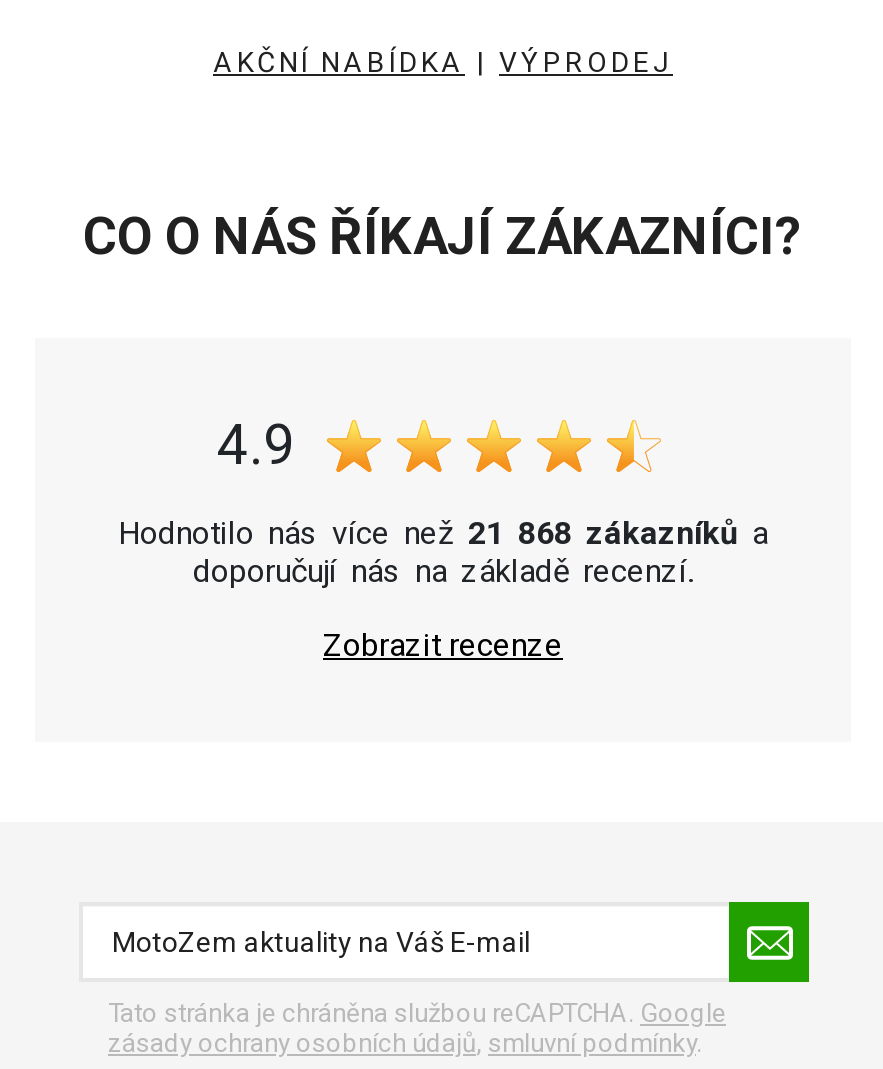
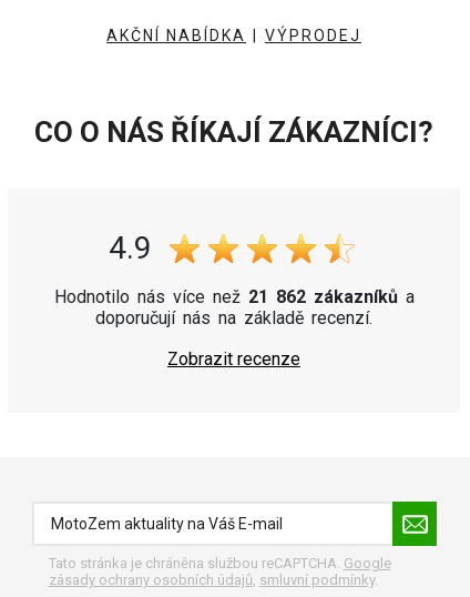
- Hodnotilo nás více než 21 868 zákazníků a
+ Hodnotilo nás více než 21 862 zákazníků a
